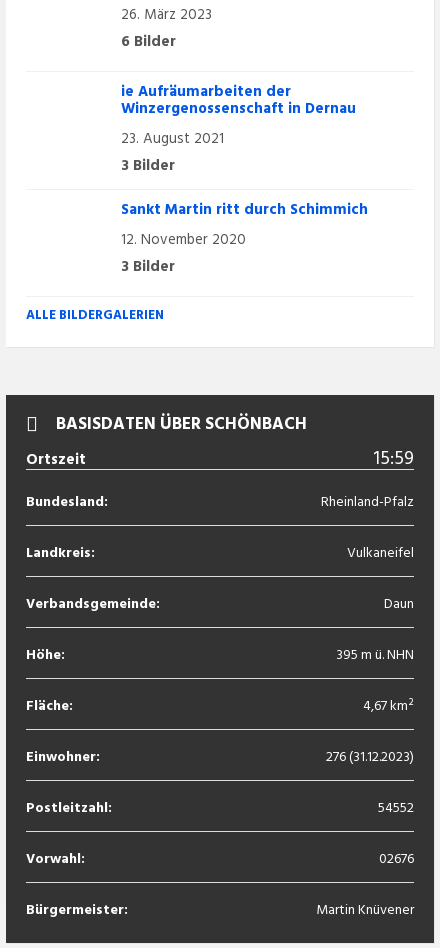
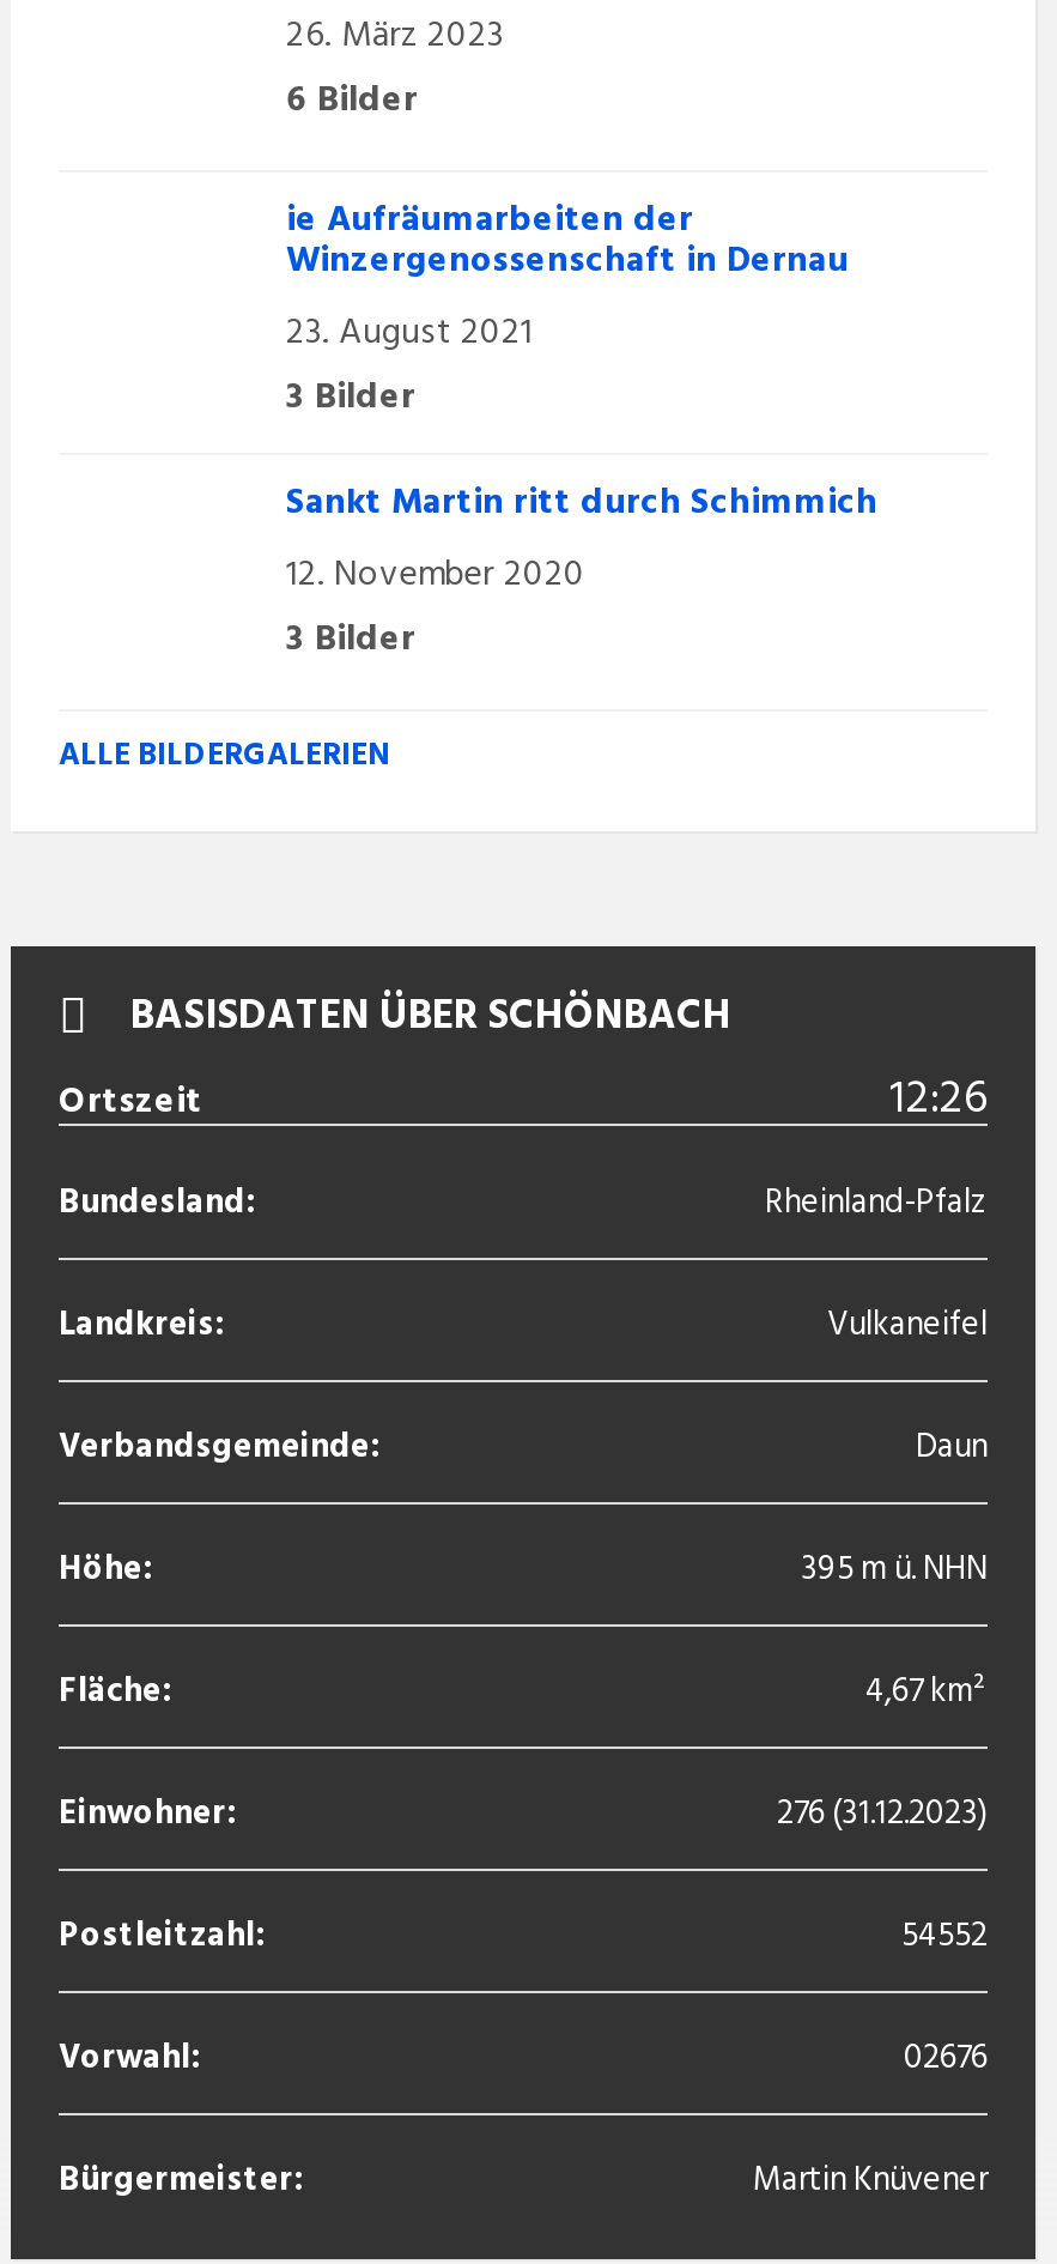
- 15:59
+ 12:26
